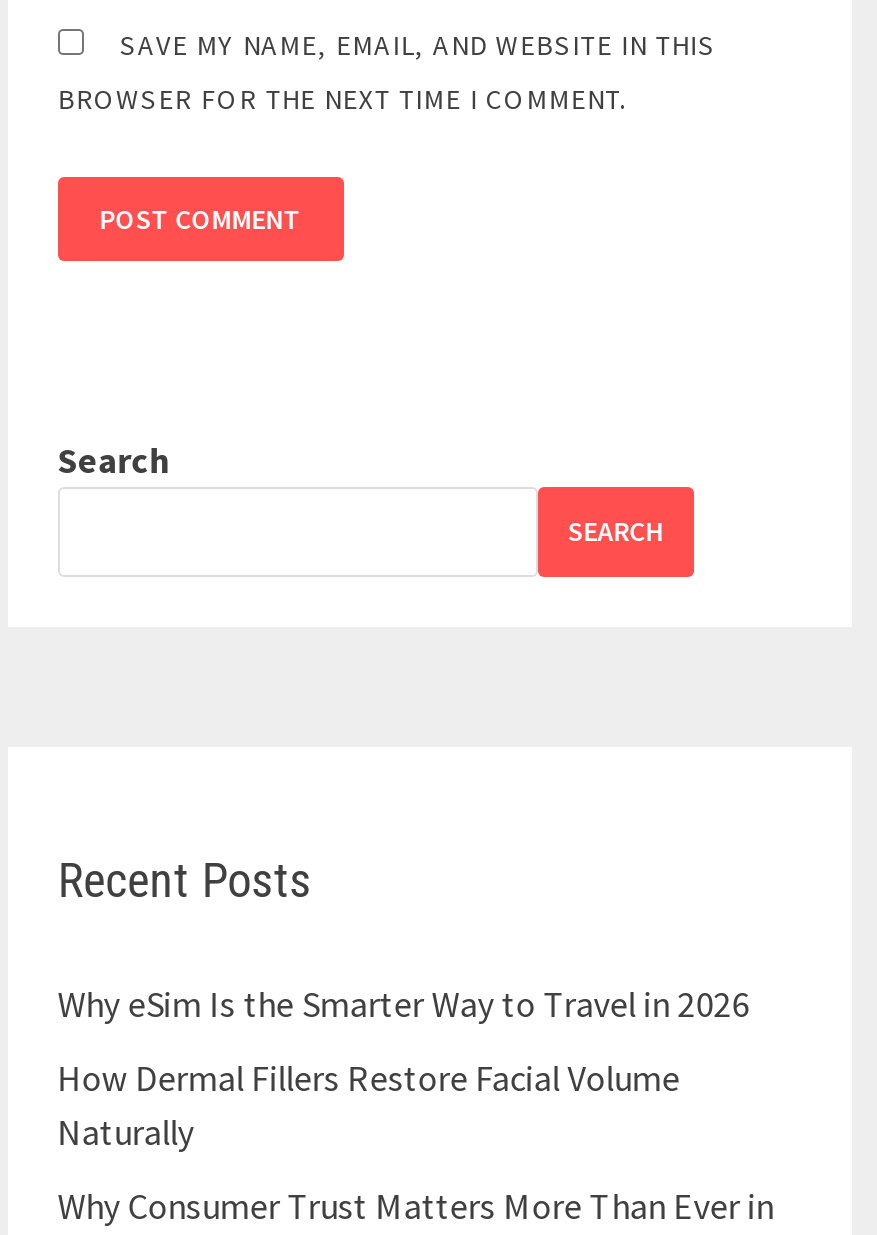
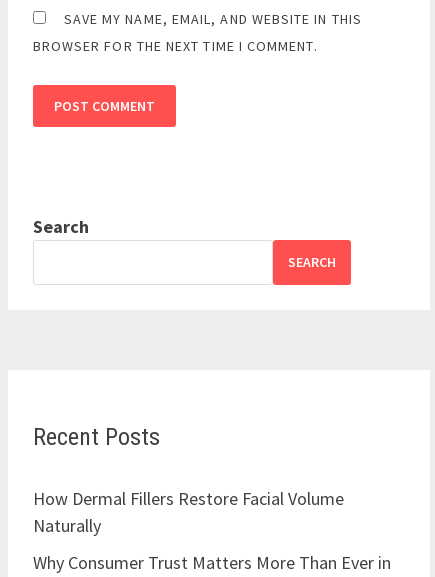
- Why eSim Is the Smarter Way to Travel in 2026
